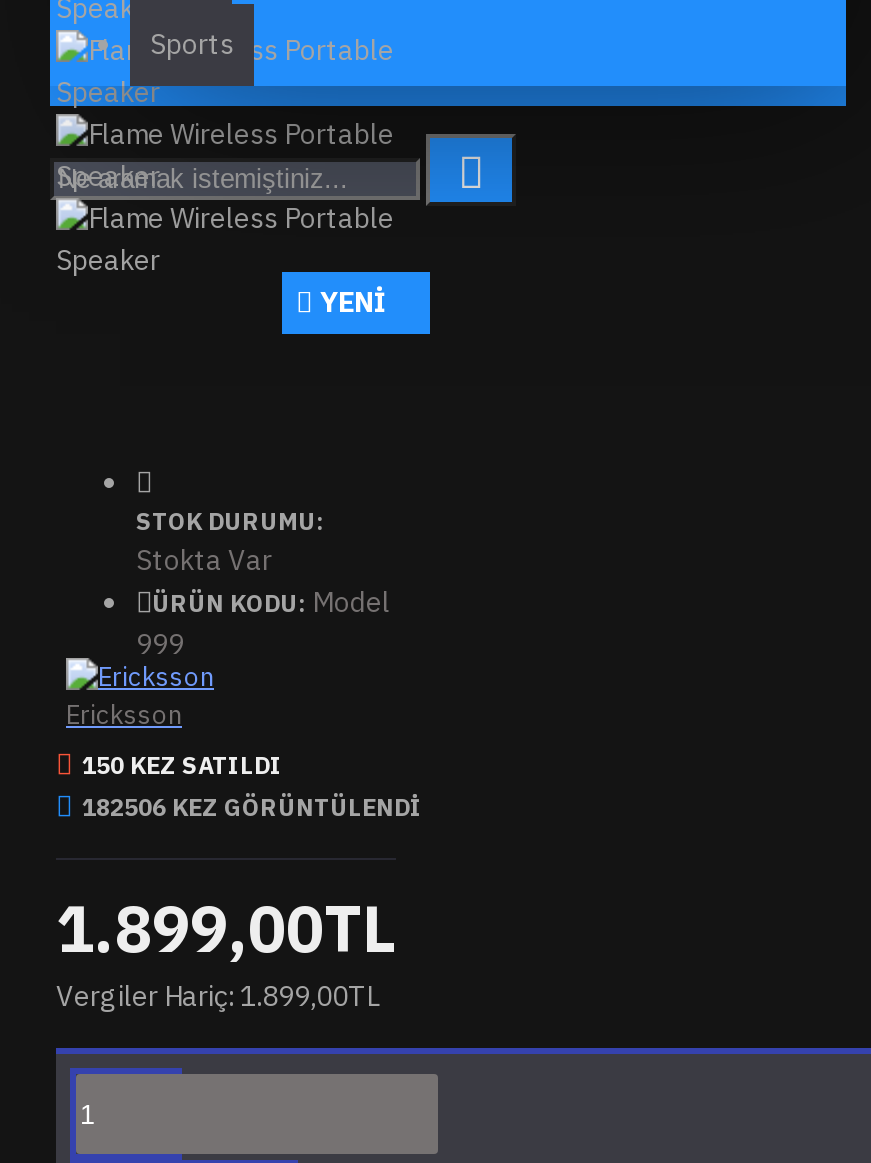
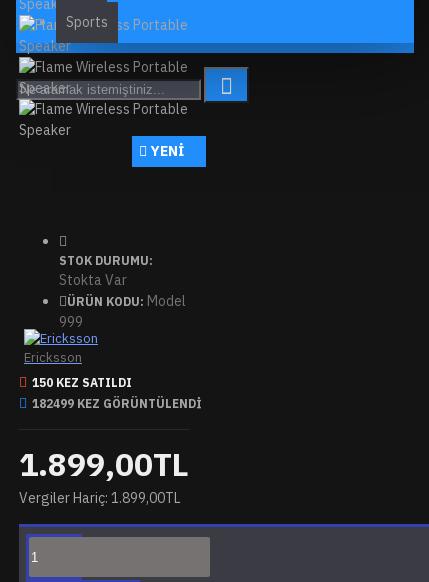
- 182506 KEZ GÖRÜNTÜLENDI
+ 182499 KEZ GÖRÜNTÜLENDI
